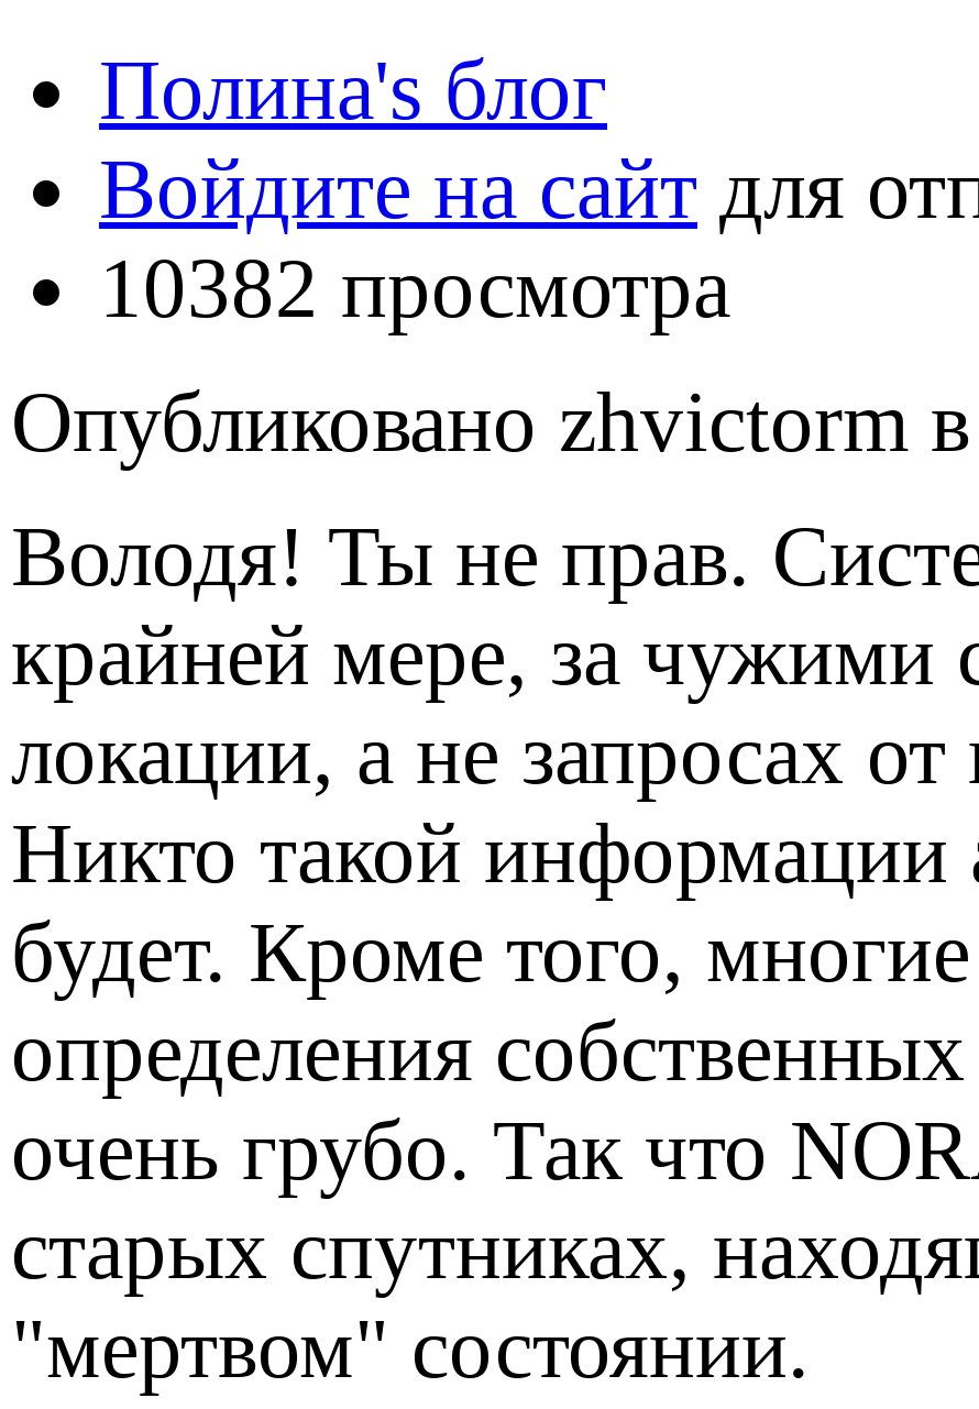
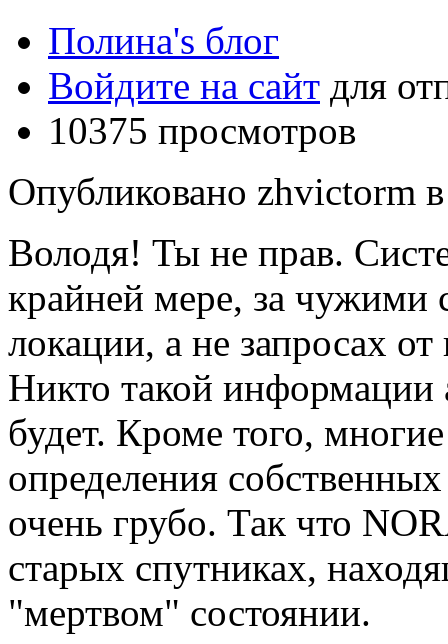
- 10382 просмотра
+ 10375 просмотров
